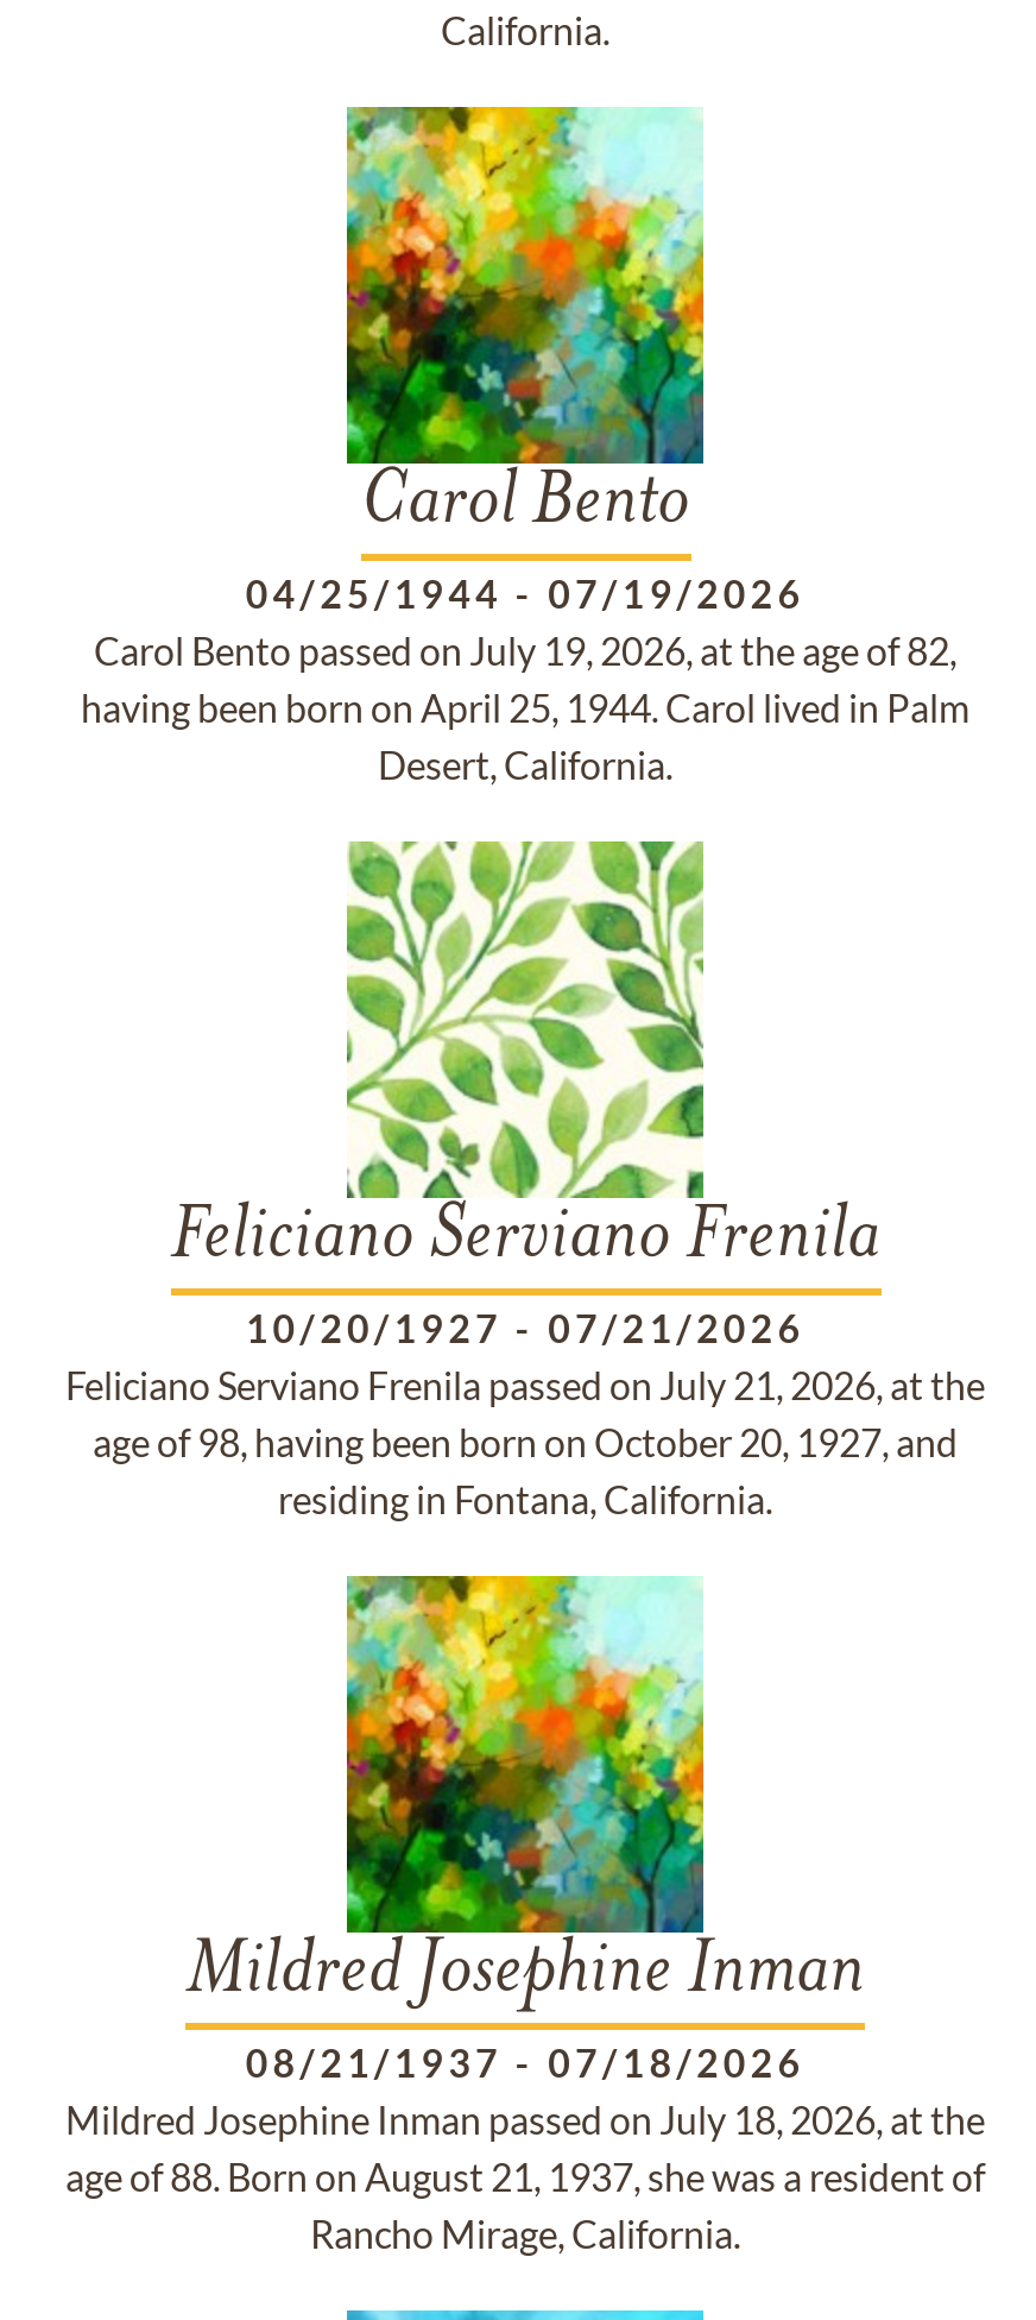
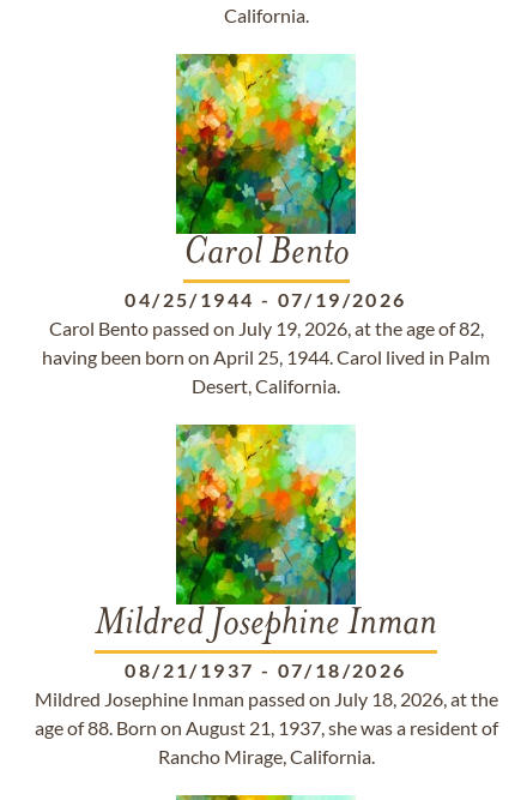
- [image]
- Feliciano Serviano Frenila
- 10/20/1927 - 07/21/2026
- Feliciano Serviano Frenila passed on July 21, 2026, at the
- age of 98, having been born on October 20, 1927, and
- residing in Fontana, California.
